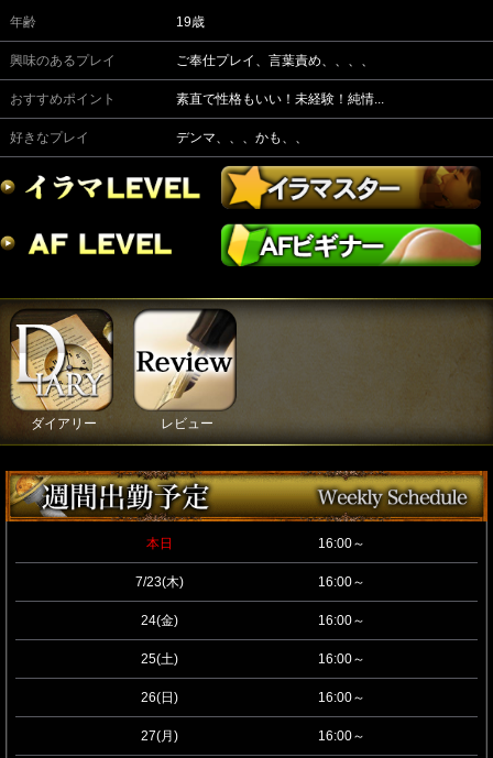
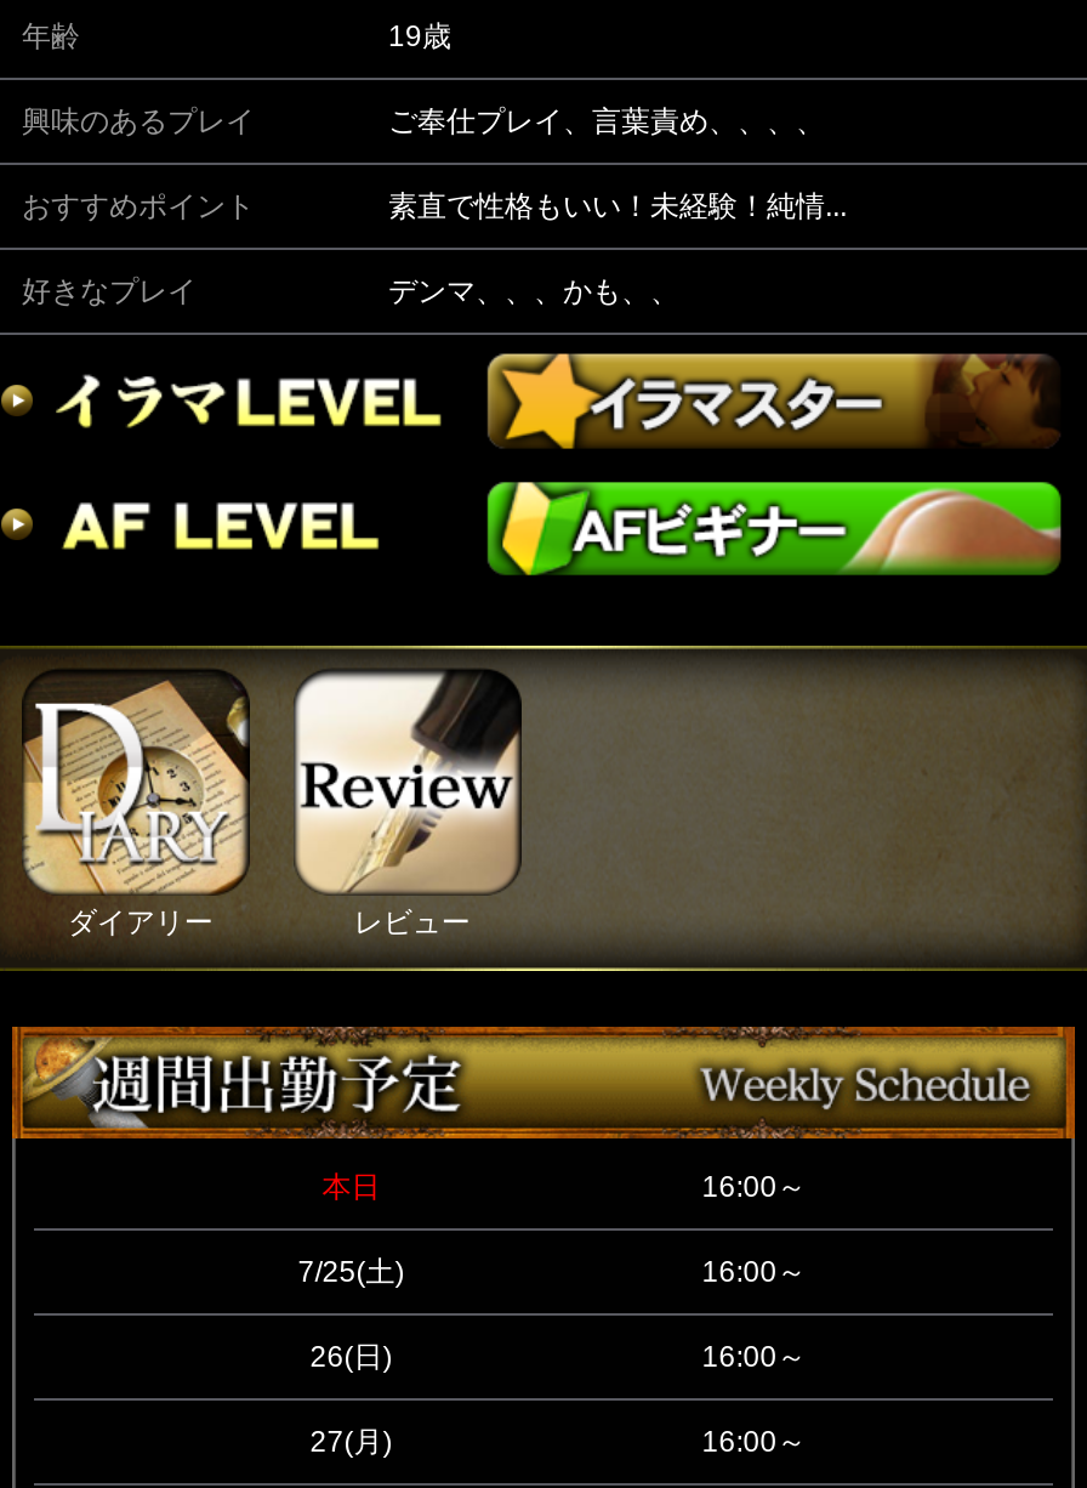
- 7/23(木)
- 16:00～
- 24(金)
- 16:00～
- 25(土)
+ 7/25(土)
